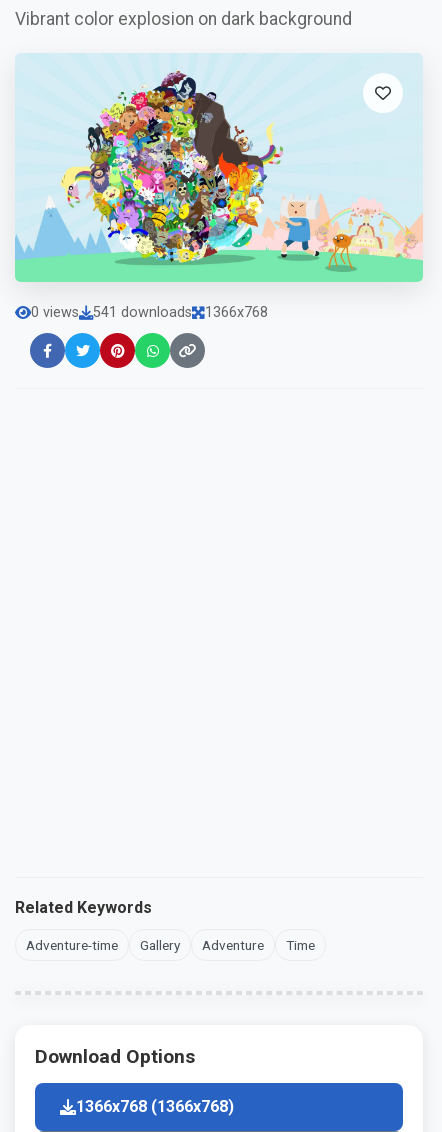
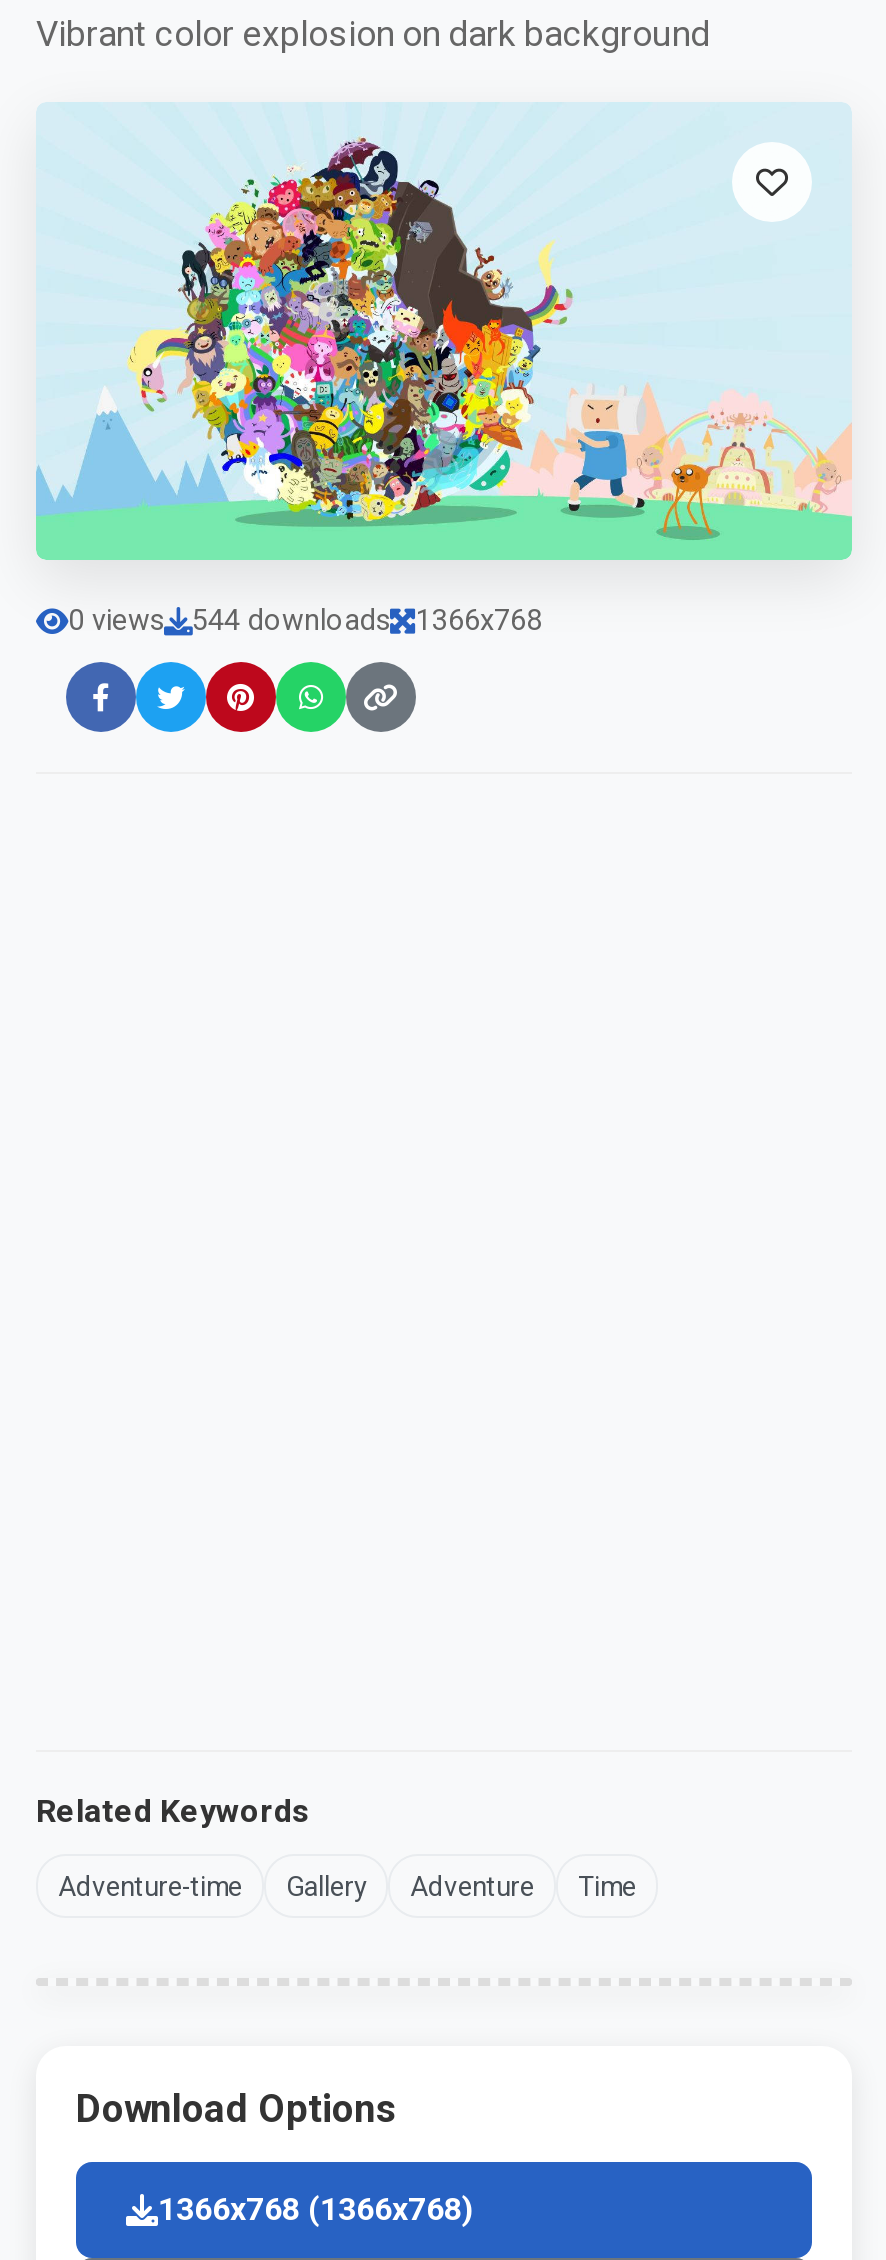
- 0 views 541 downloads 1366x768
+ 0 views 544 downloads 1366x768
